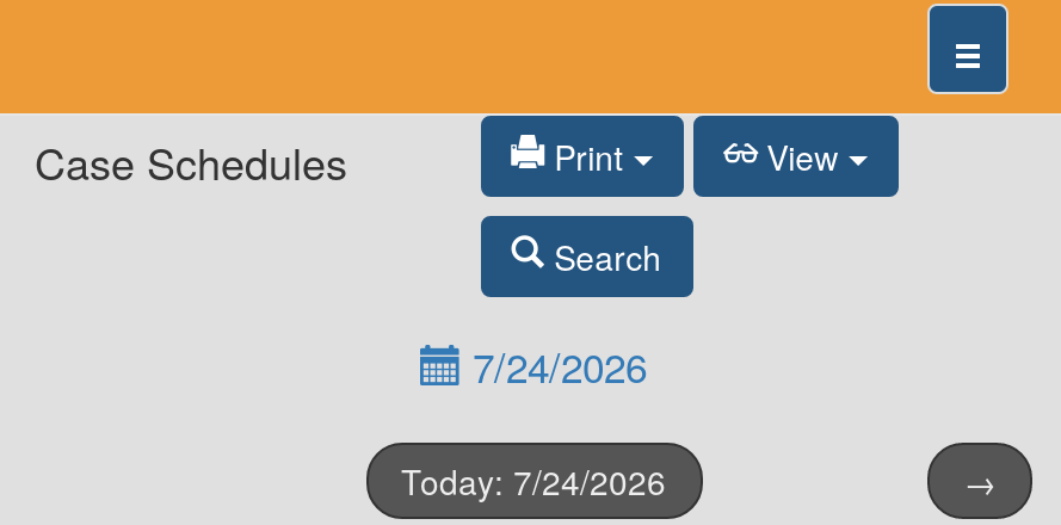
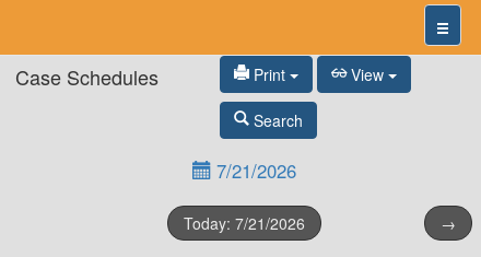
- 7/24/2026
+ 7/21/2026

- Today: 7/24/2026
+ Today: 7/21/2026
